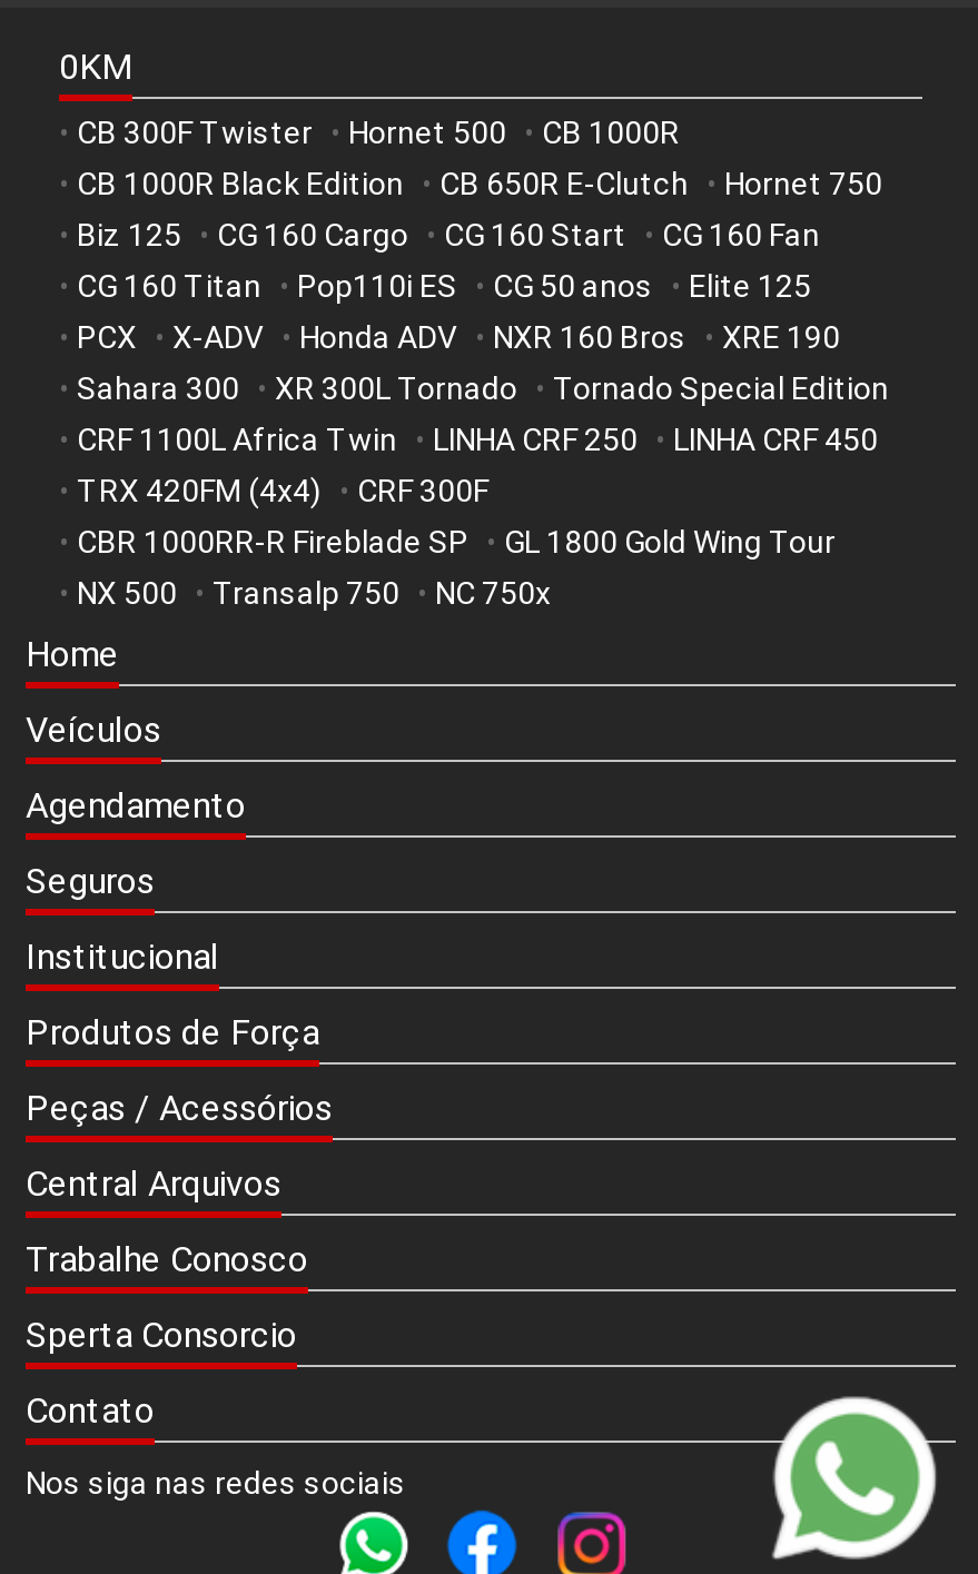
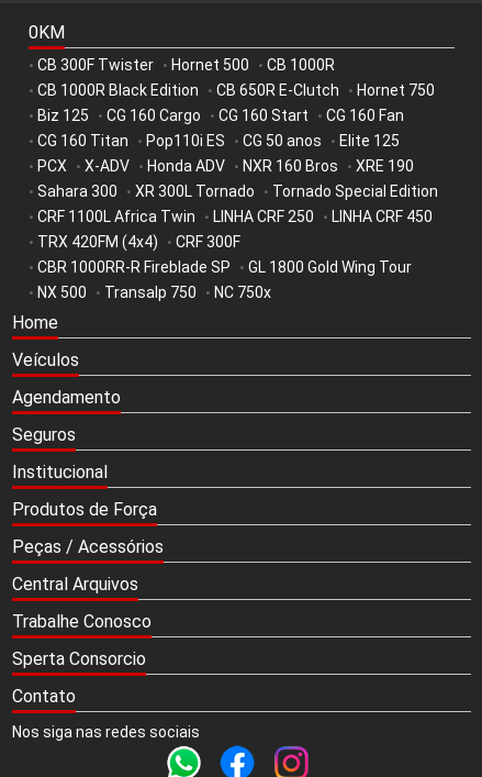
- [image]
